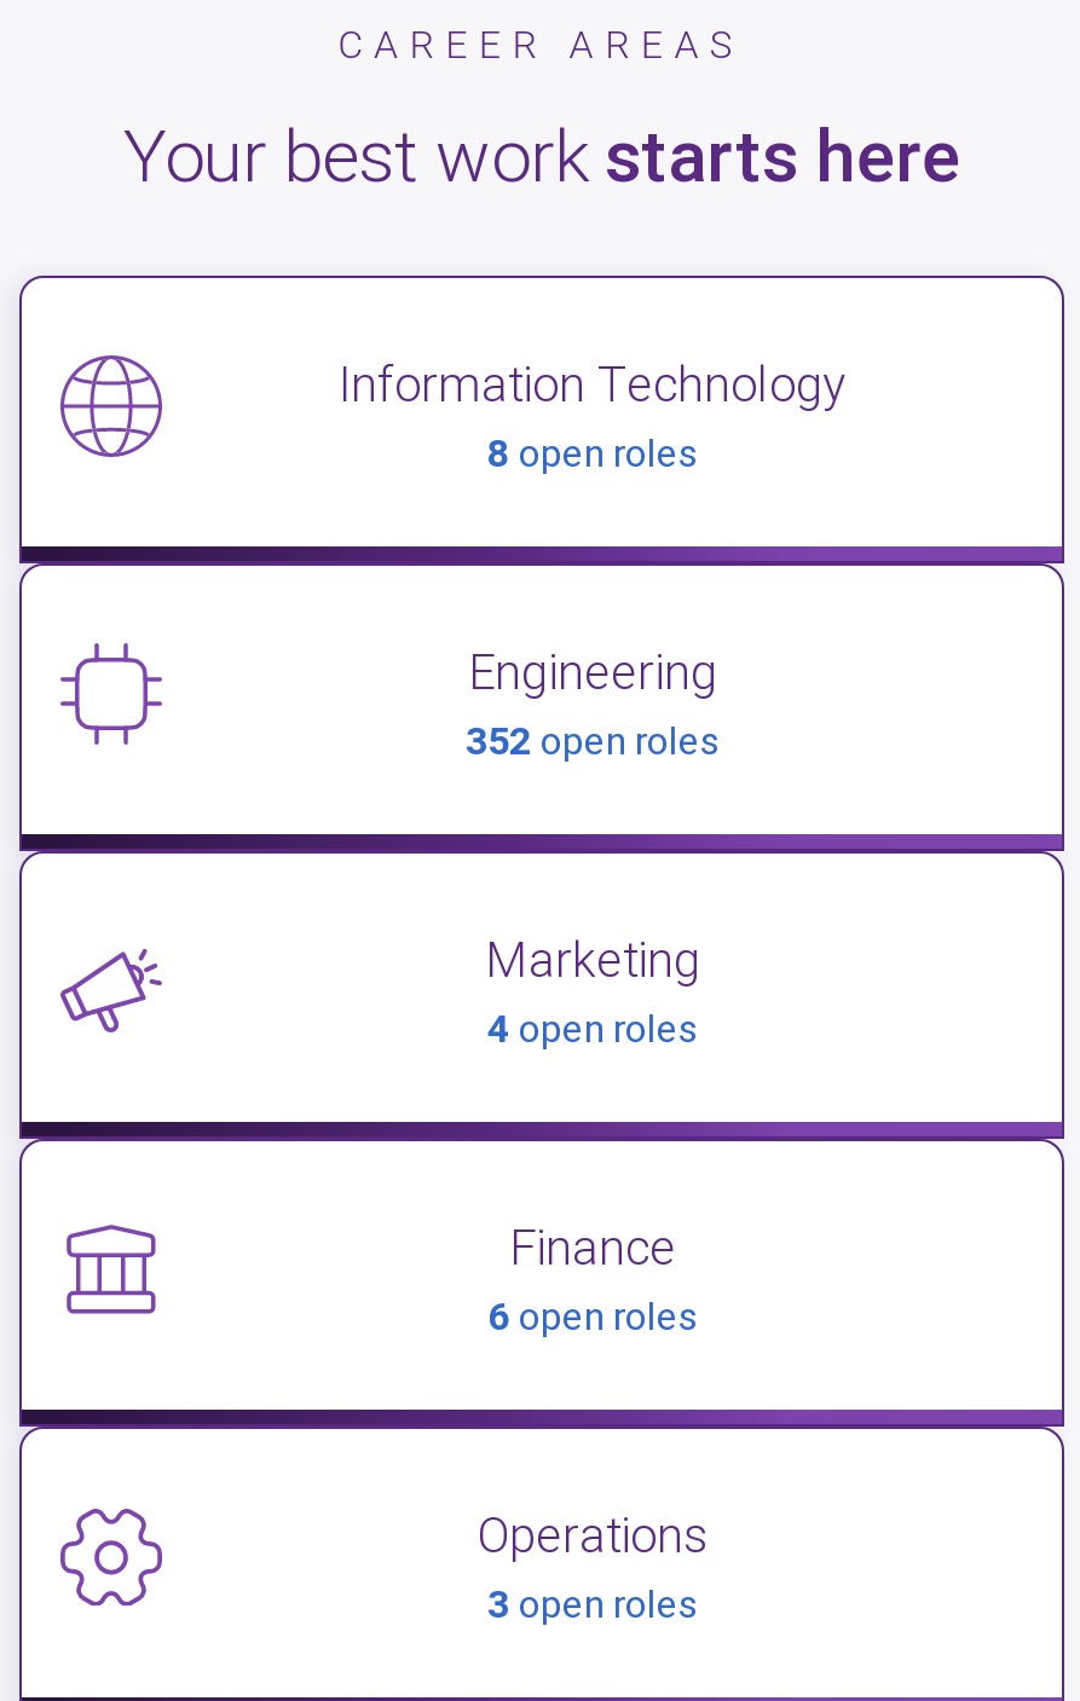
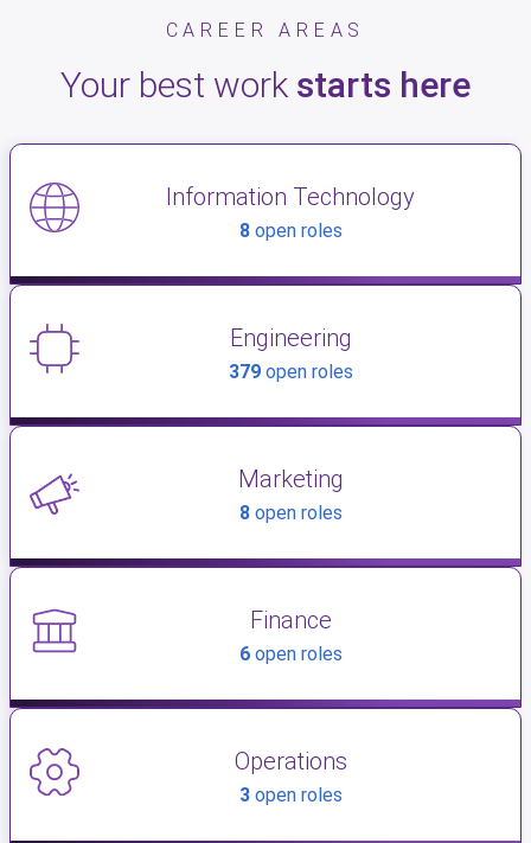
- 352 open roles
+ 379 open roles

- 4 open roles
+ 8 open roles
